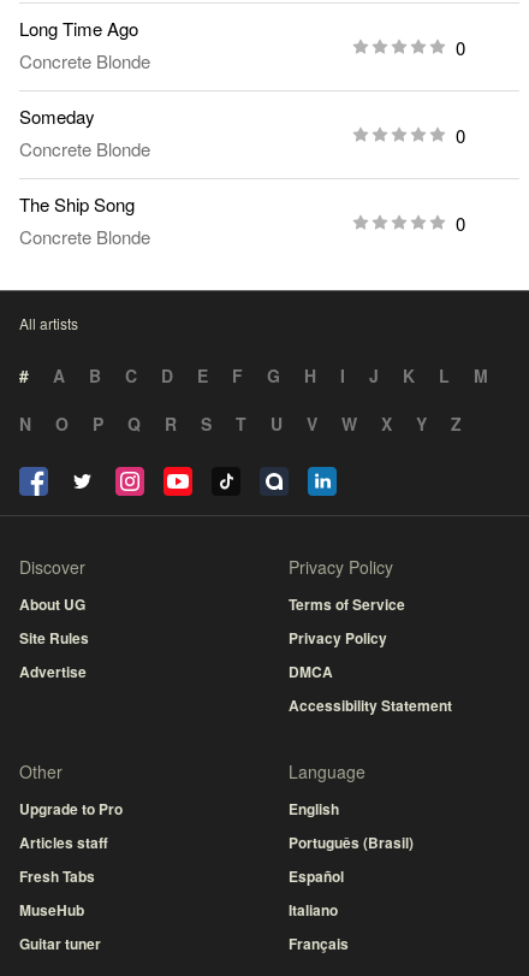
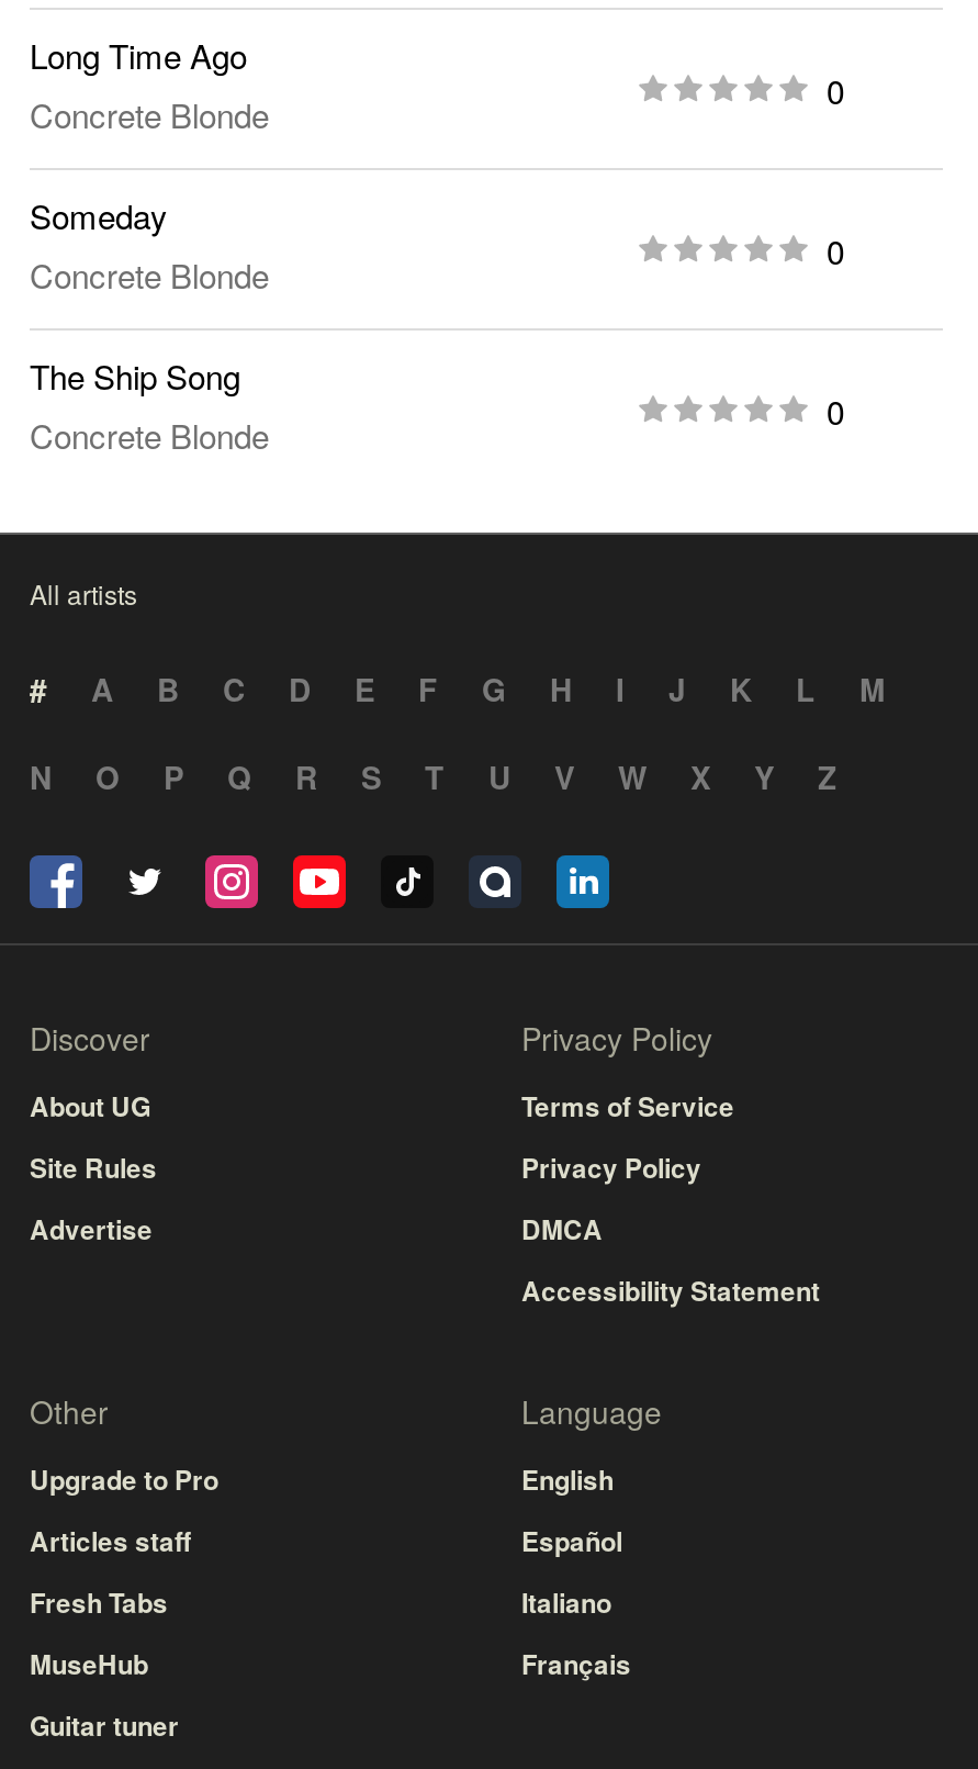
- Português (Brasil)

moved up: Español | Italiano | Français
